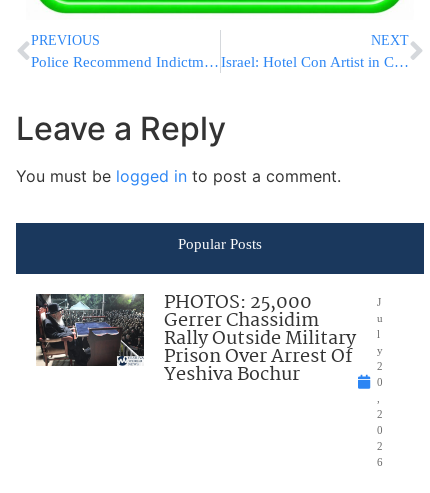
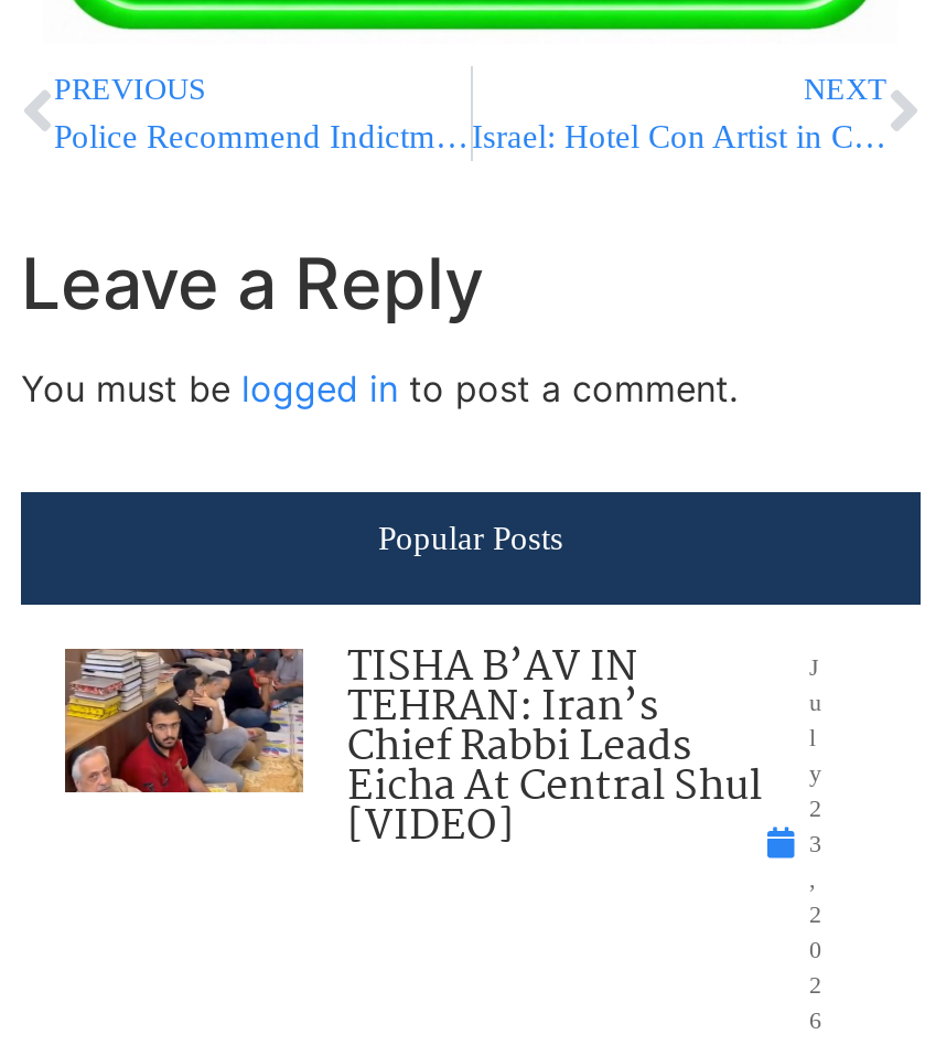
- [image]
- PHOTOS: 25,000
- Gerrer Chassidim
- Rally Outside Military
- Prison Over Arrest Of
- Yeshiva Bochur
+ [image]
+ TISHA B’AV IN
+ TEHRAN: Iran’s
+ Chief Rabbi Leads
+ Eicha At Central Shul
+ [VIDEO]

- 0
+ 3
